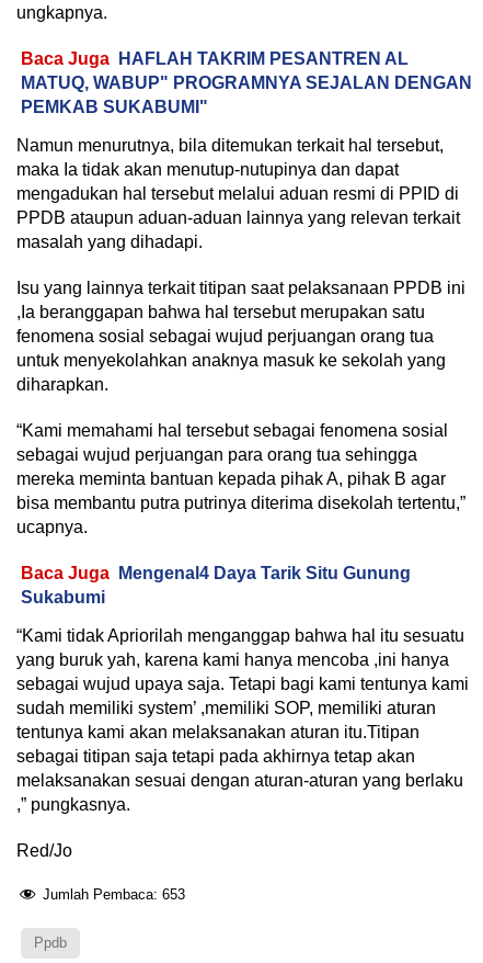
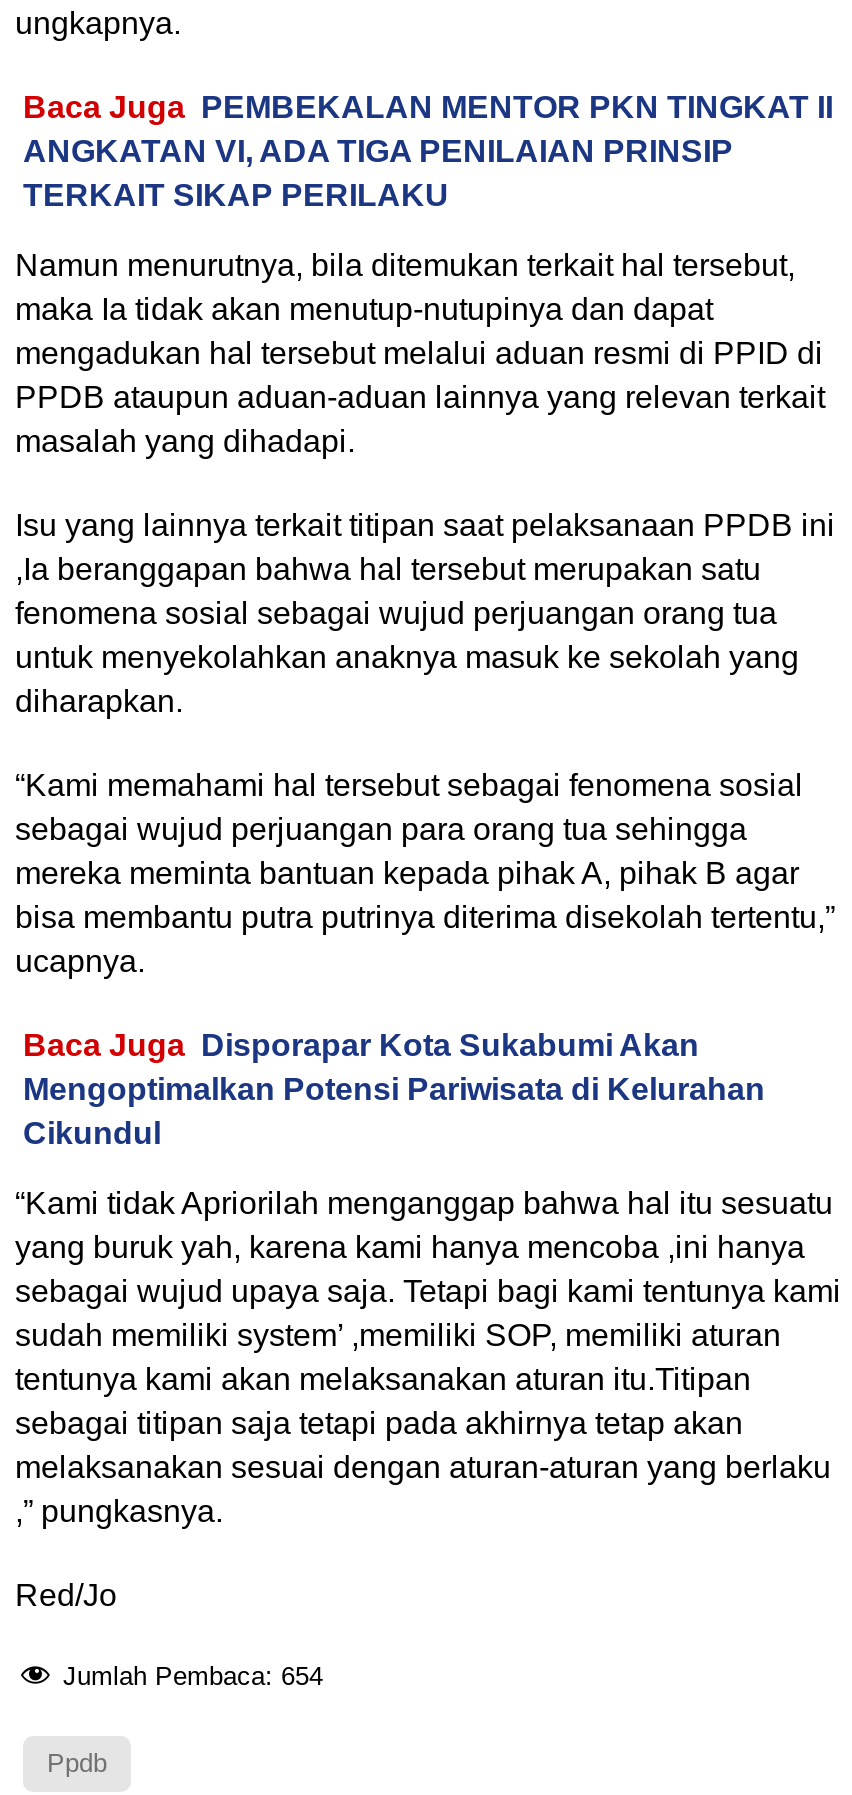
- Baca Juga HAFLAH TAKRIM PESANTREN AL
- MATUQ, WABUP" PROGRAMNYA SEJALAN DENGAN
- PEMKAB SUKABUMI"
+ Baca Juga PEMBEKALAN MENTOR PKN TINGKAT II
+ ANGKATAN VI, ADA TIGA PENILAIAN PRINSIP
+ TERKAIT SIKAP PERILAKU

- Baca Juga Mengenal4 Daya Tarik Situ Gunung
- Sukabumi
+ Baca Juga Disporapar Kota Sukabumi Akan
+ Mengoptimalkan Potensi Pariwisata di Kelurahan
+ Cikundul

- Jumlah Pembaca: 653
+ Jumlah Pembaca: 654
